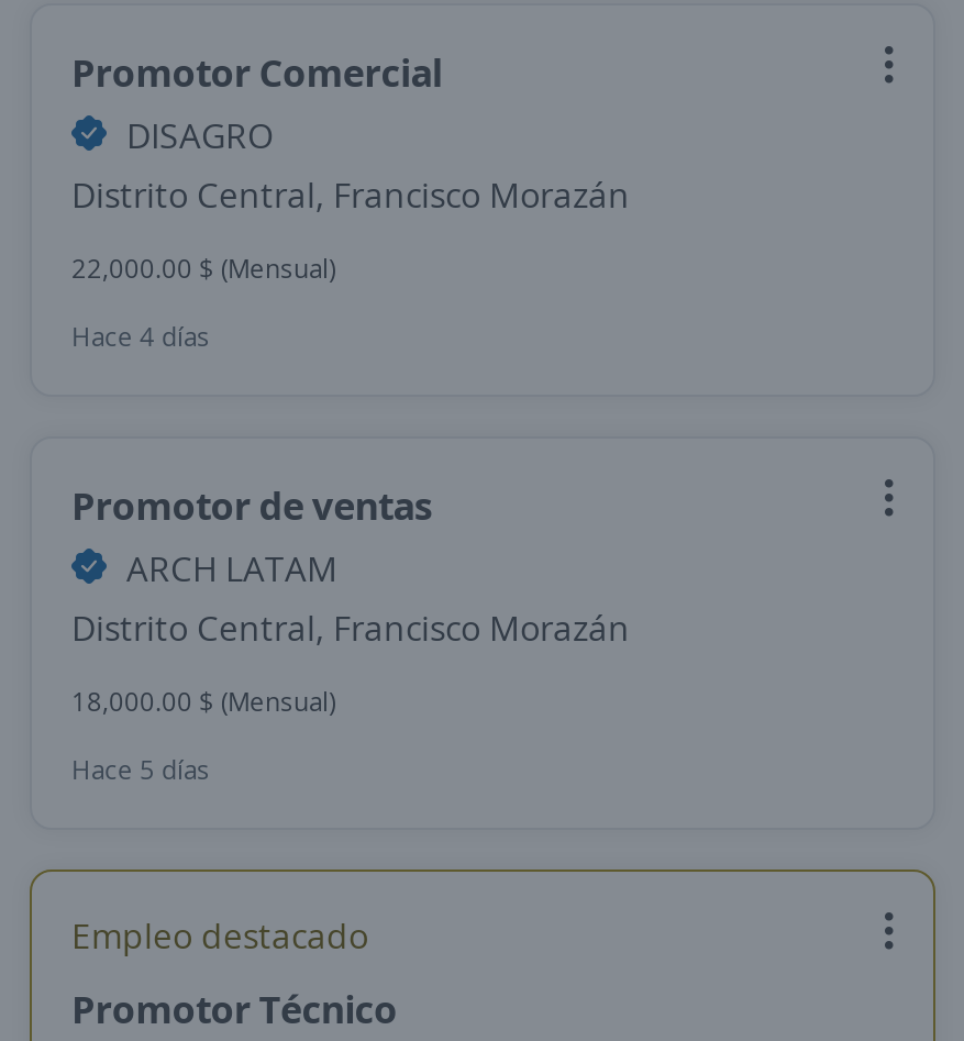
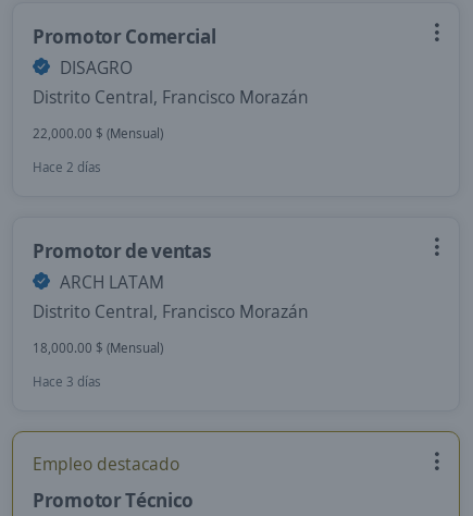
- Hace 4 días
+ Hace 2 días

- Hace 5 días
+ Hace 3 días
